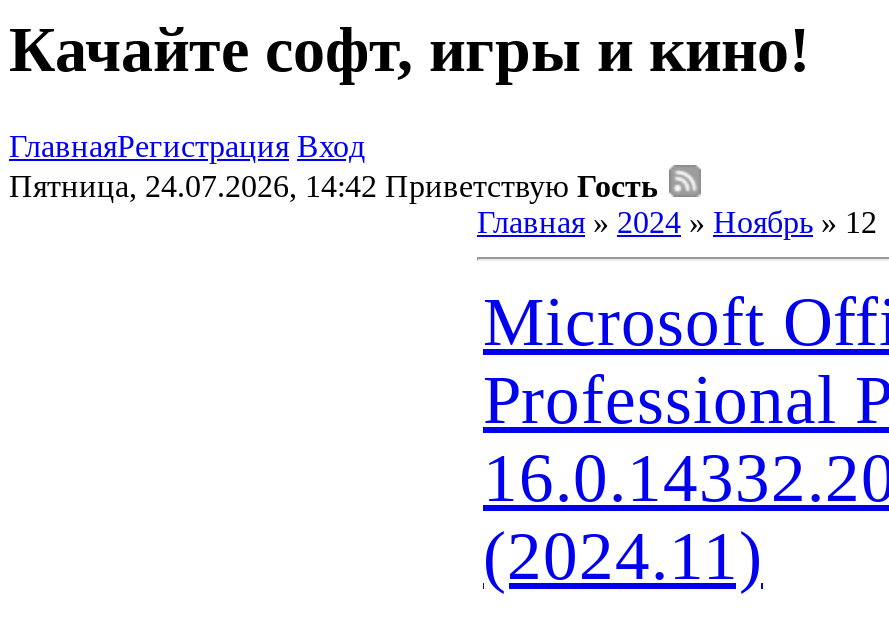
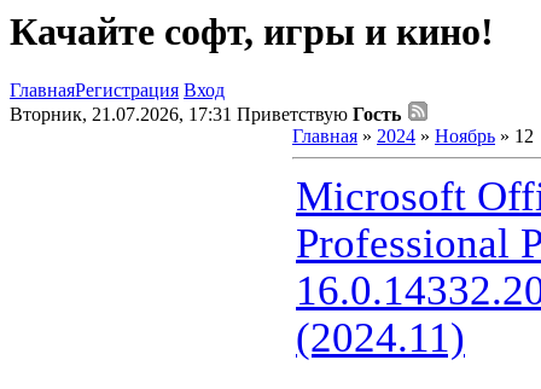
- Пятница, 24.07.2026, 14:42 Приветствую Гость
+ Вторник, 21.07.2026, 17:31 Приветствую Гость
